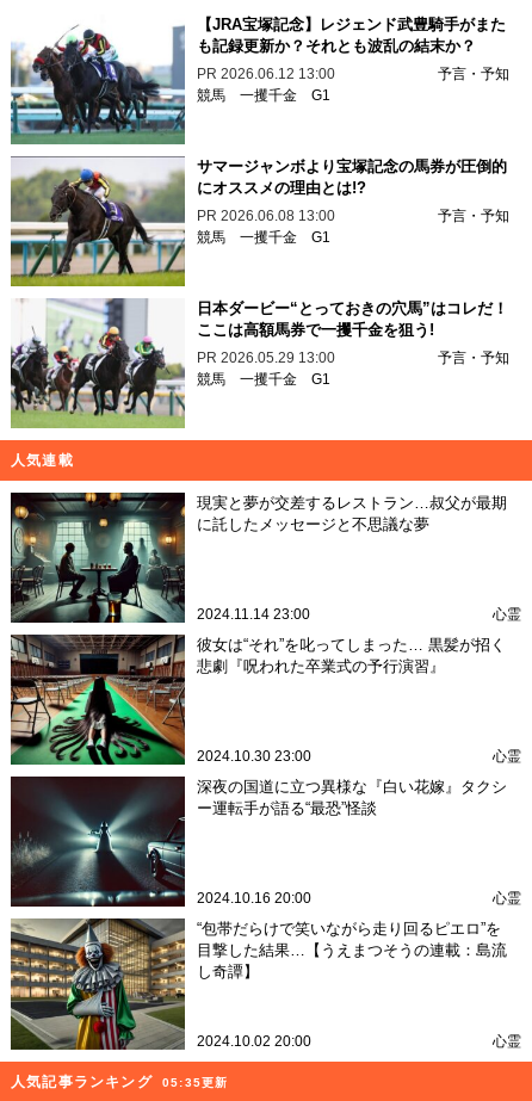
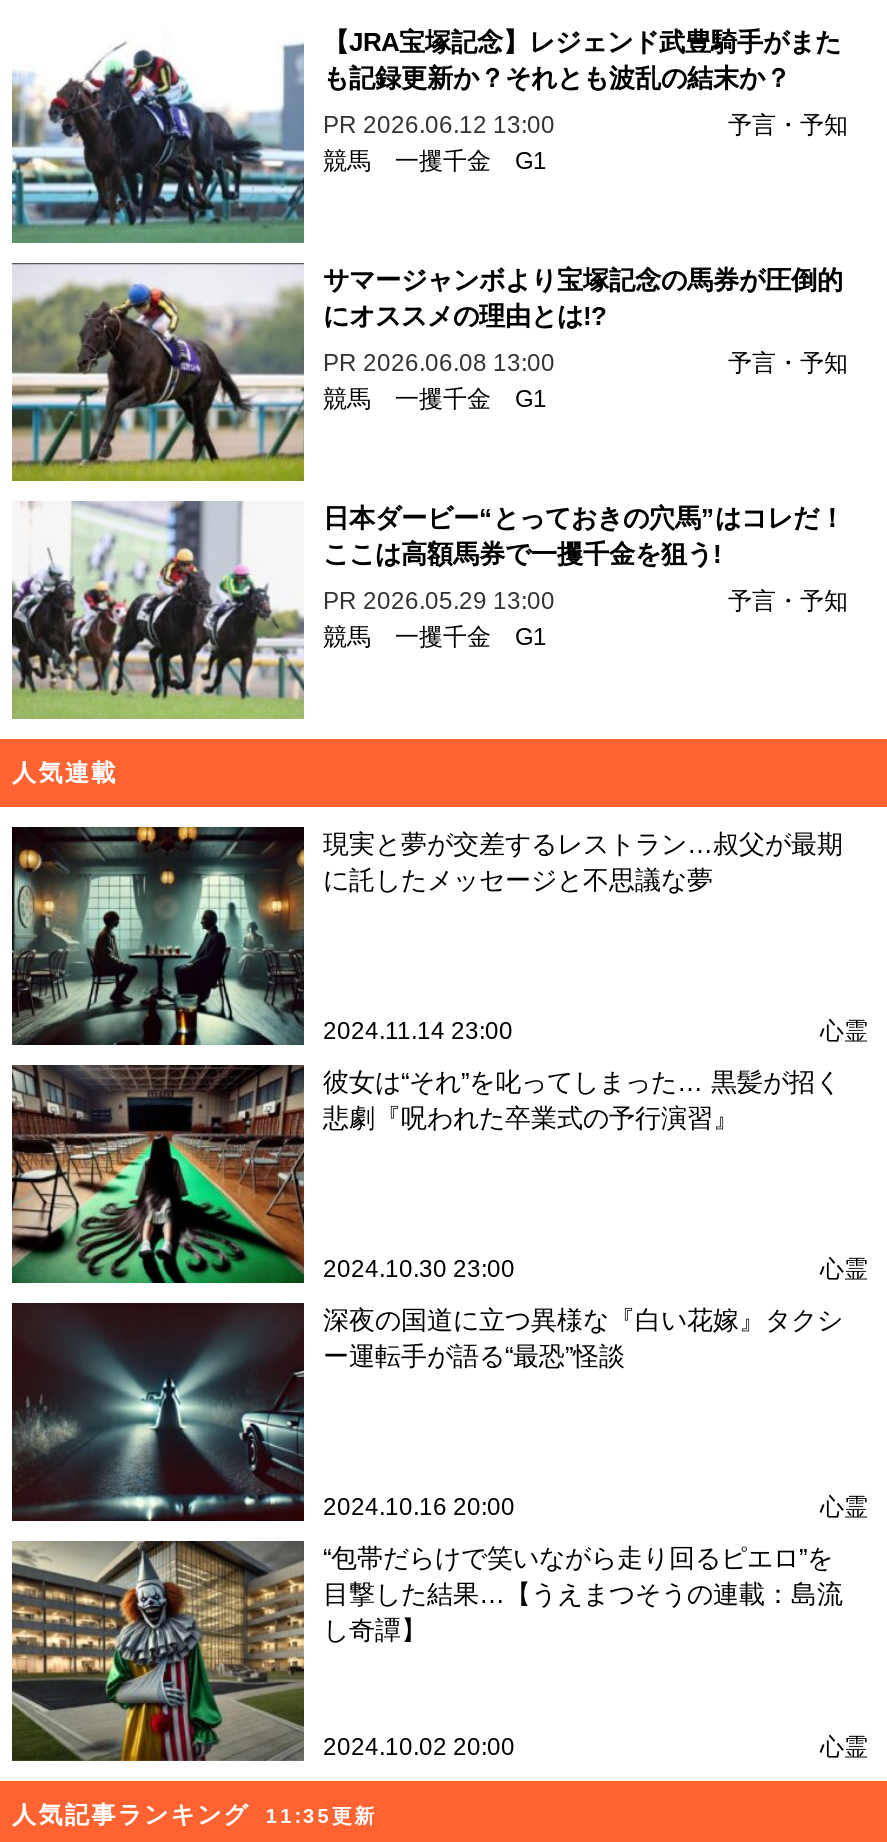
- 人気記事ランキング 05:35更新
+ 人気記事ランキング 11:35更新
